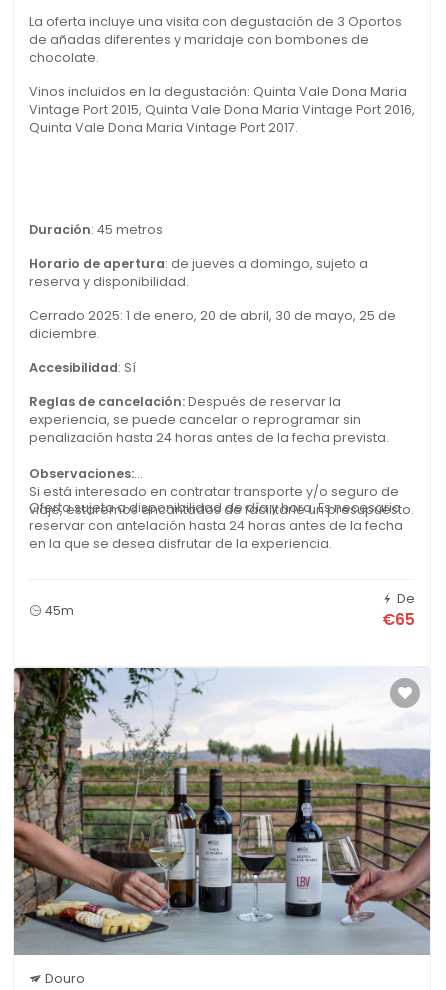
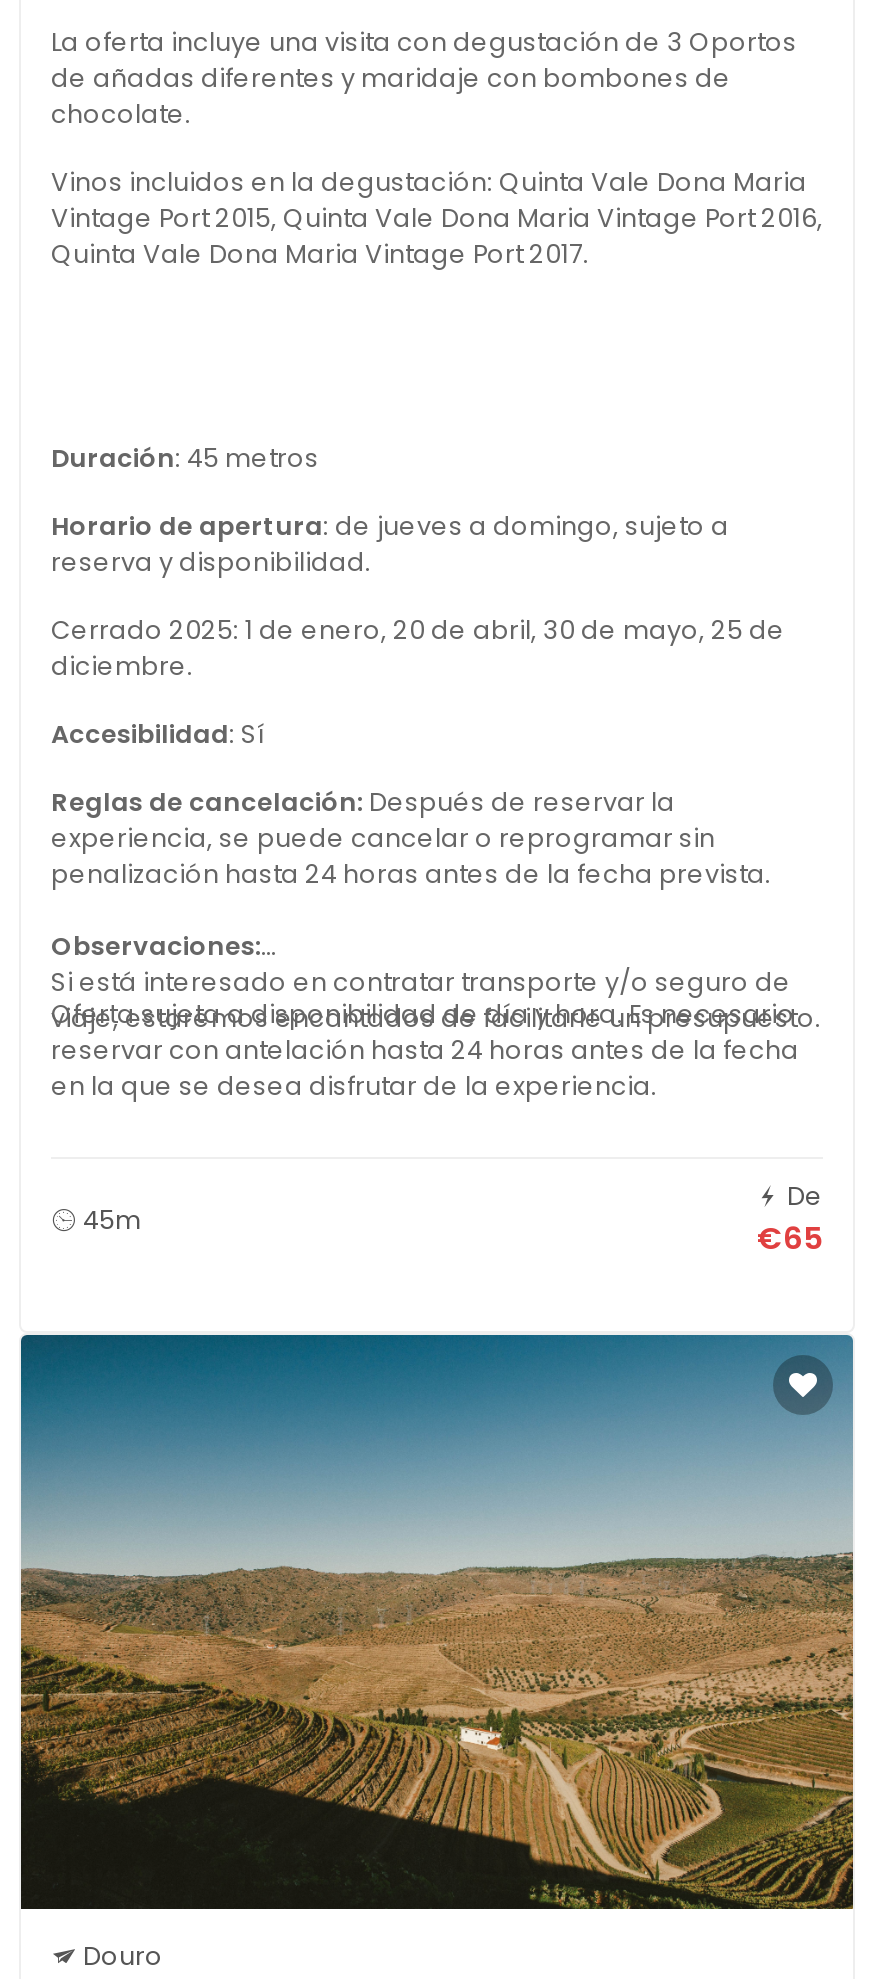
- [image]
+ [image]
